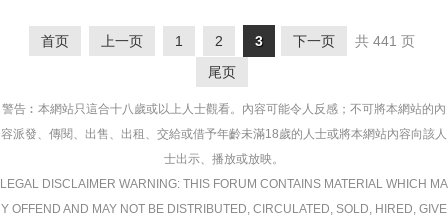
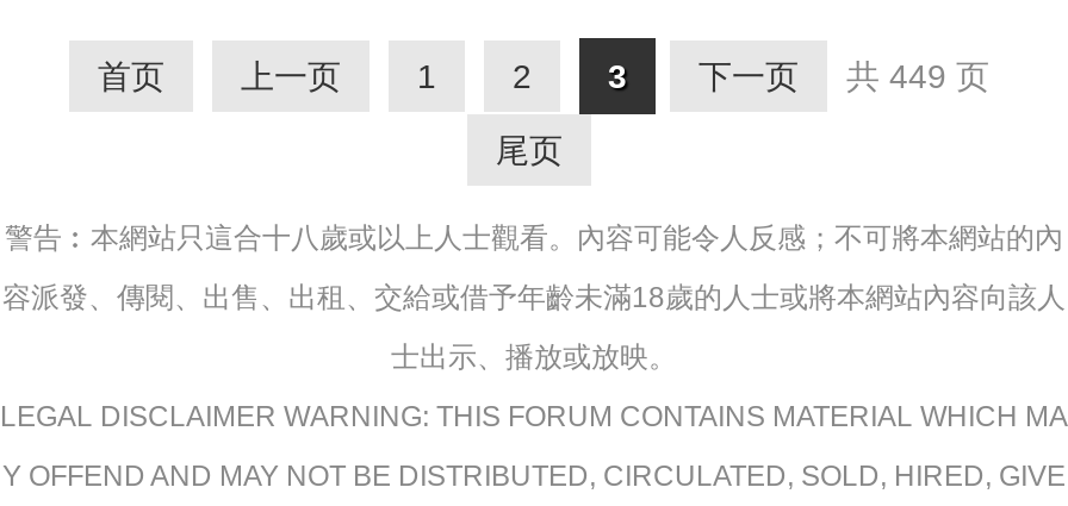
- 首页 上一页 1 2 3 下一页 共 441 页
+ 首页 上一页 1 2 3 下一页 共 449 页
